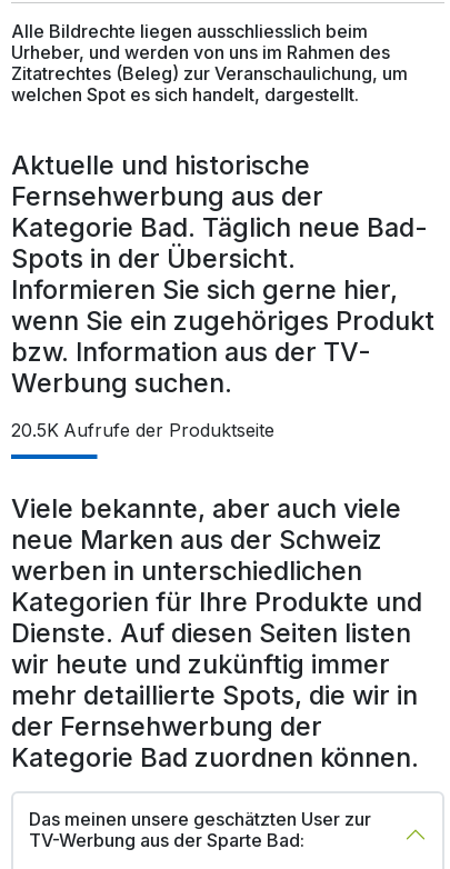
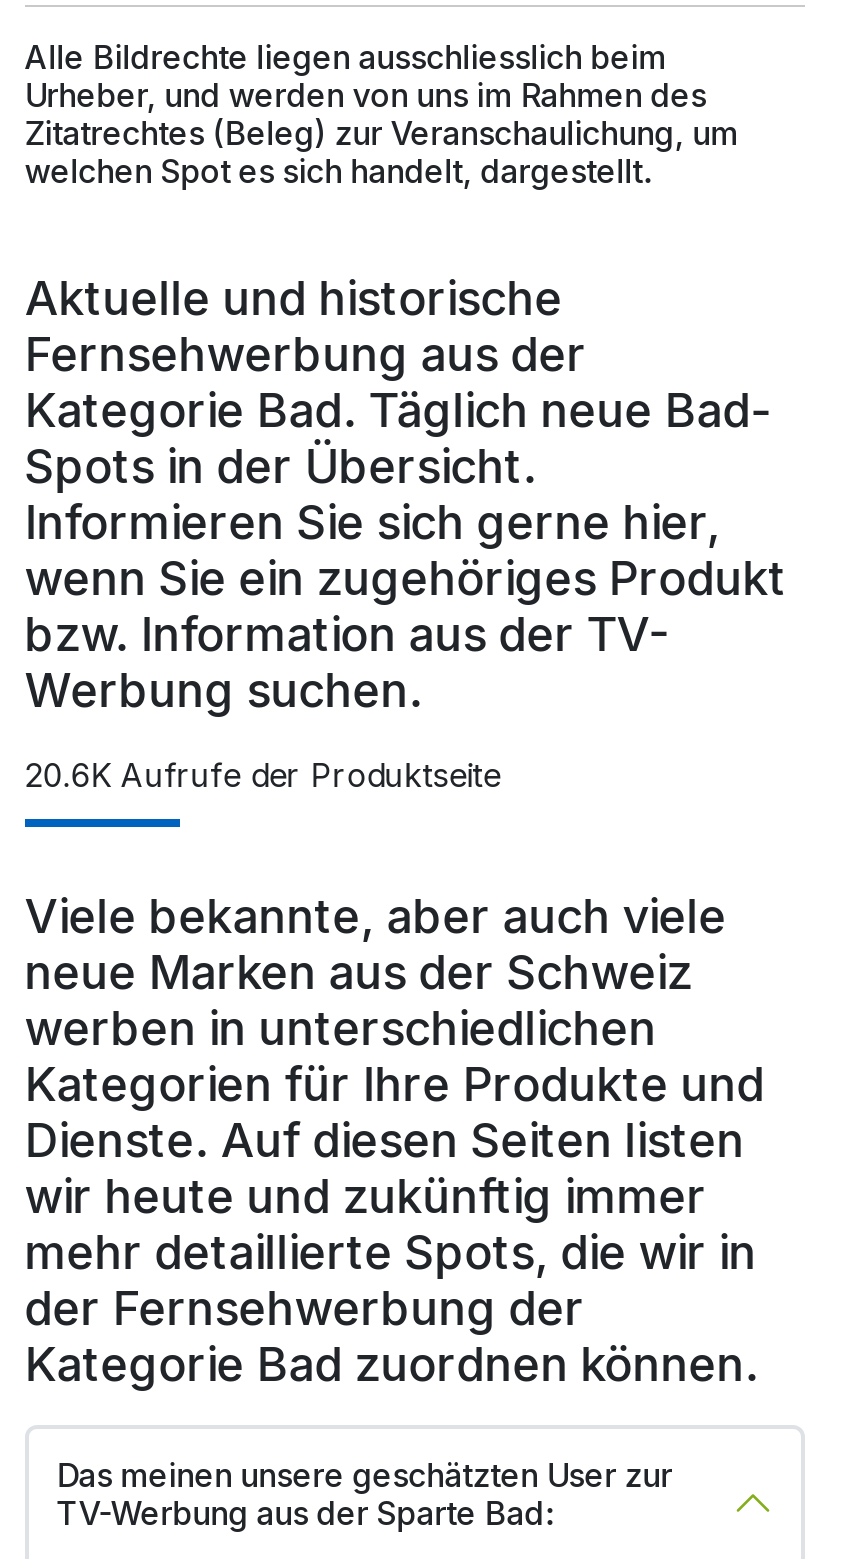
- 20.5K Aufrufe der Produktseite
+ 20.6K Aufrufe der Produktseite
